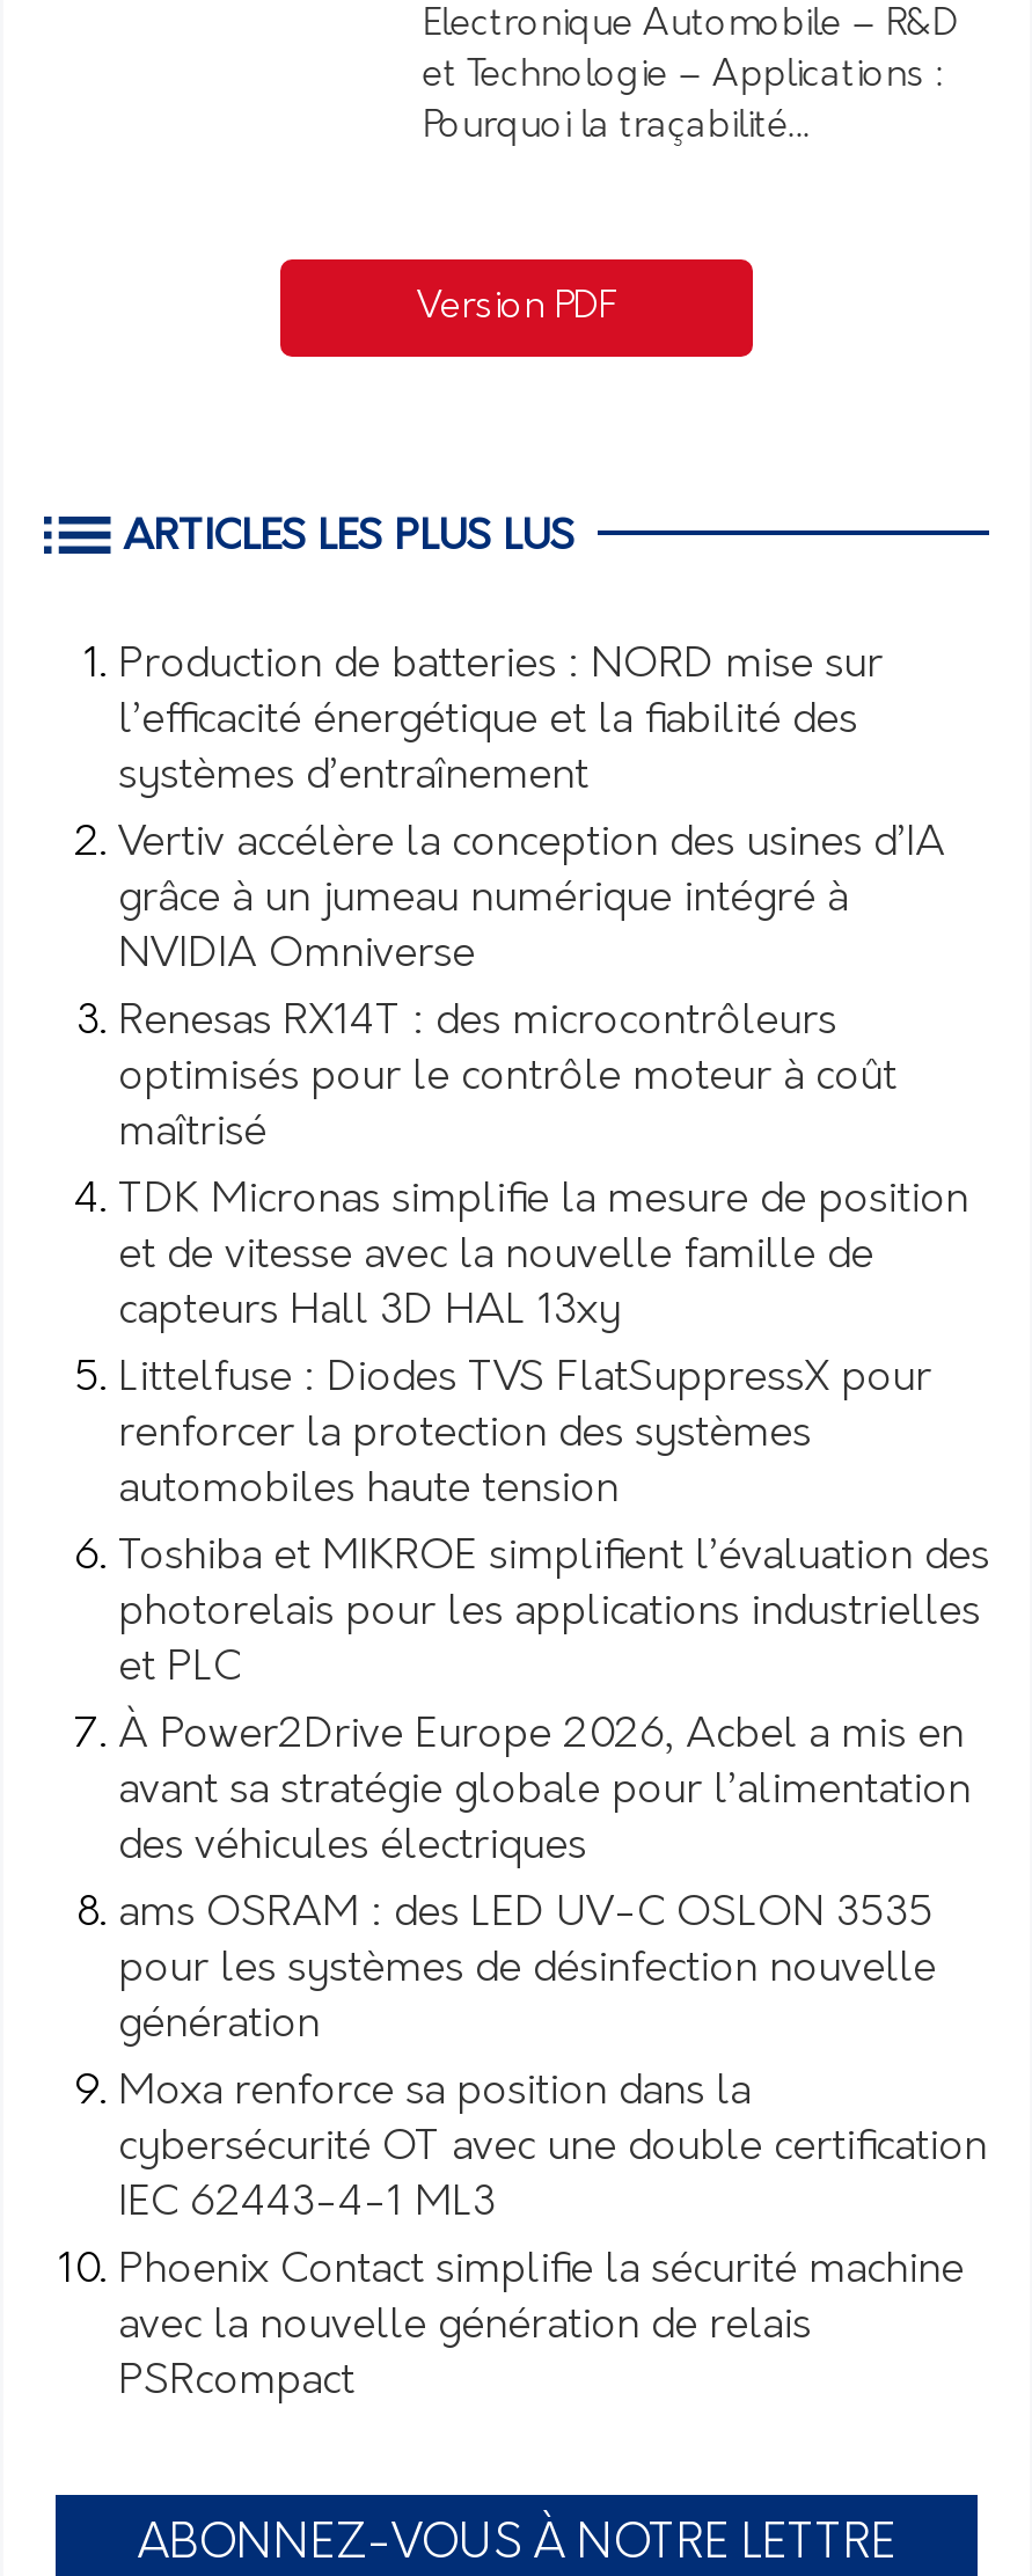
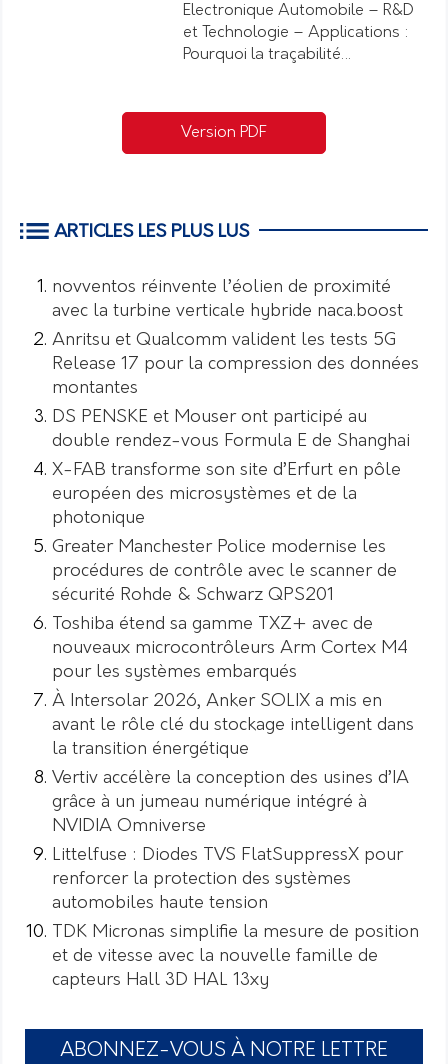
- Production de batteries : NORD mise sur
- l’efficacité énergétique et la fiabilité des
- systèmes d’entraînement
+ novventos réinvente l’éolien de proximité
+ avec la turbine verticale hybride naca.boost
+ Anritsu et Qualcomm valident les tests 5G
+ Release 17 pour la compression des données
+ montantes
+ DS PENSKE et Mouser ont participé au
+ double rendez-vous Formula E de Shanghai
+ X-FAB transforme son site d’Erfurt en pôle
+ européen des microsystèmes et de la
+ photonique
+ Greater Manchester Police modernise les
+ procédures de contrôle avec le scanner de
+ sécurité Rohde & Schwarz QPS201
+ Toshiba étend sa gamme TXZ+ avec de
+ nouveaux microcontrôleurs Arm Cortex M4
+ pour les systèmes embarqués
+ À Intersolar 2026, Anker SOLIX a mis en
+ avant le rôle clé du stockage intelligent dans
+ la transition énergétique

moved down: Vertiv accélère la conception des usines d’IA | grâce à un jumeau numérique intégré à | NVIDIA Omniverse

- Renesas RX14T : des microcontrôleurs
- optimisés pour le contrôle moteur à coût
- maîtrisé

moved down: TDK Micronas simplifie la mesure de position | et de vitesse avec la nouvelle famille de | capteurs Hall 3D HAL 13xy

moved down: Littelfuse : Diodes TVS FlatSuppressX pour | renforcer la protection des systèmes | automobiles haute tension

- Toshiba et MIKROE simplifient l’évaluation des
- photorelais pour les applications industrielles
- et PLC
- À Power2Drive Europe 2026, Acbel a mis en
- avant sa stratégie globale pour l’alimentation
- des véhicules électriques
- ams OSRAM : des LED UV-C OSLON 3535
- pour les systèmes de désinfection nouvelle
- génération
- Moxa renforce sa position dans la
- cybersécurité OT avec une double certification
- IEC 62443-4-1 ML3
- Phoenix Contact simplifie la sécurité machine
- avec la nouvelle génération de relais
- PSRcompact
